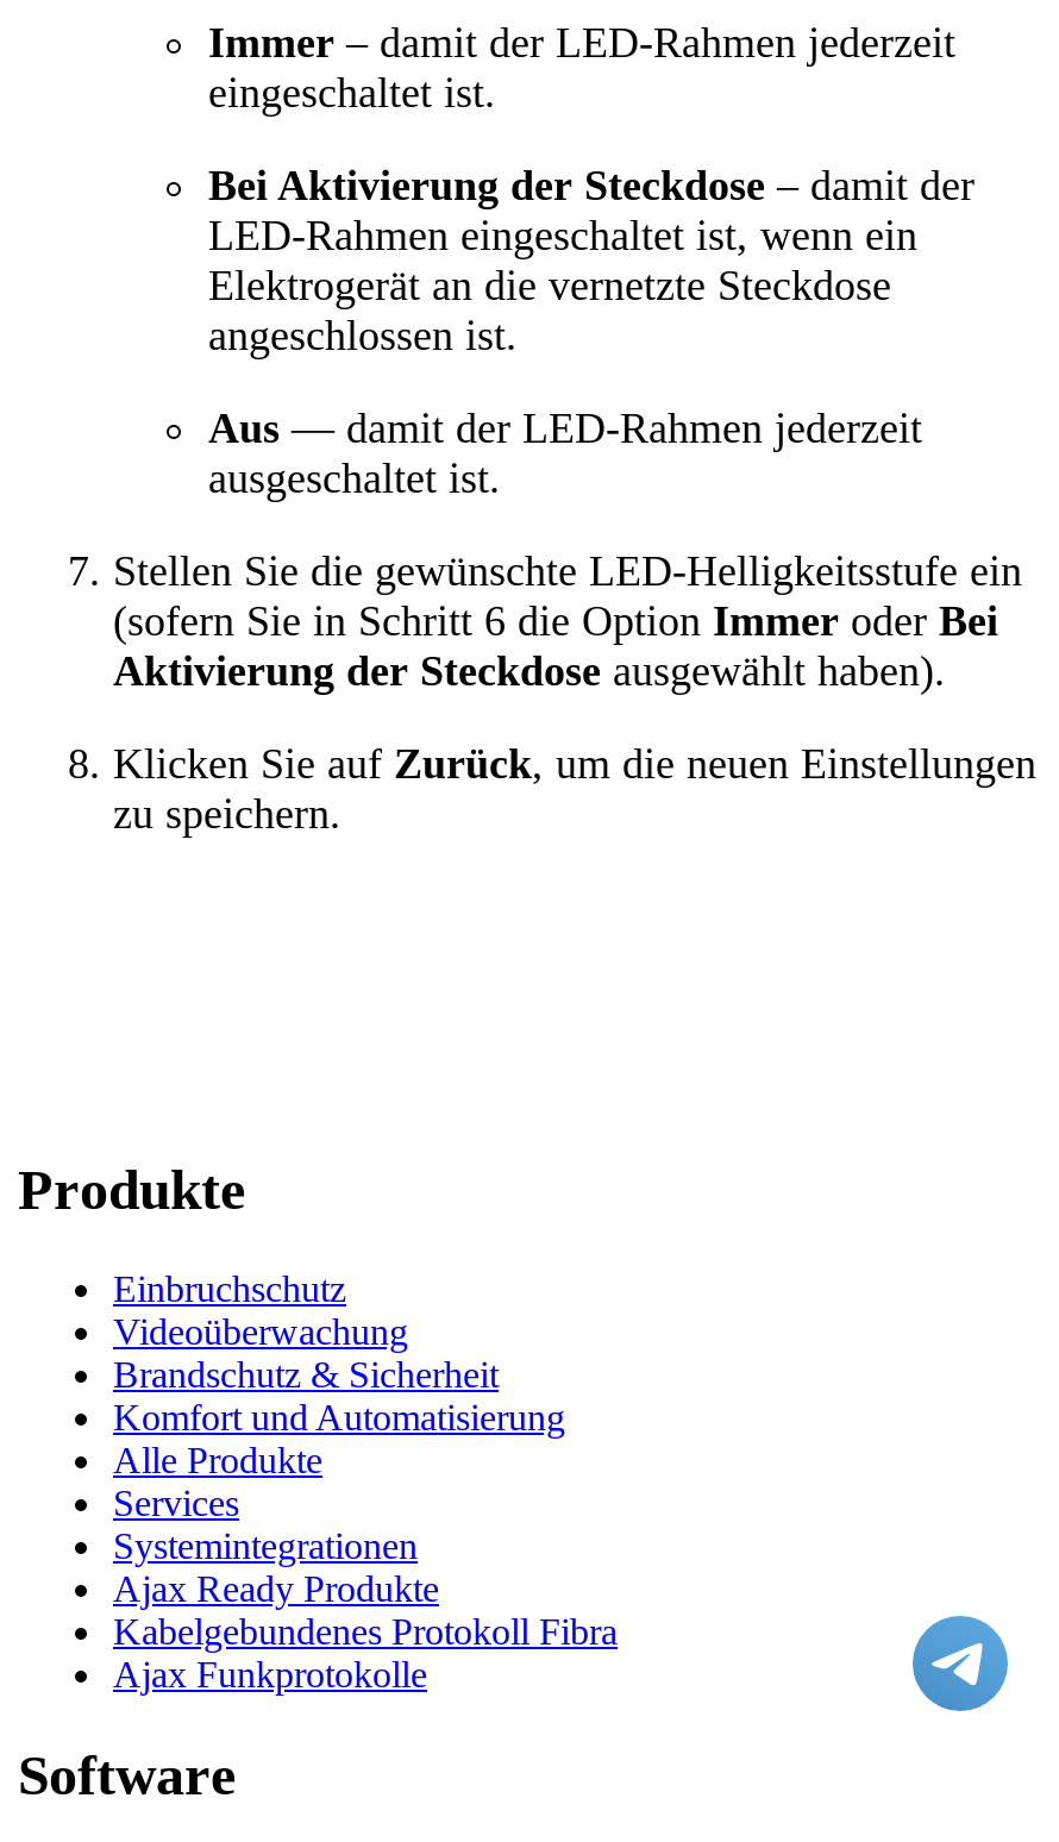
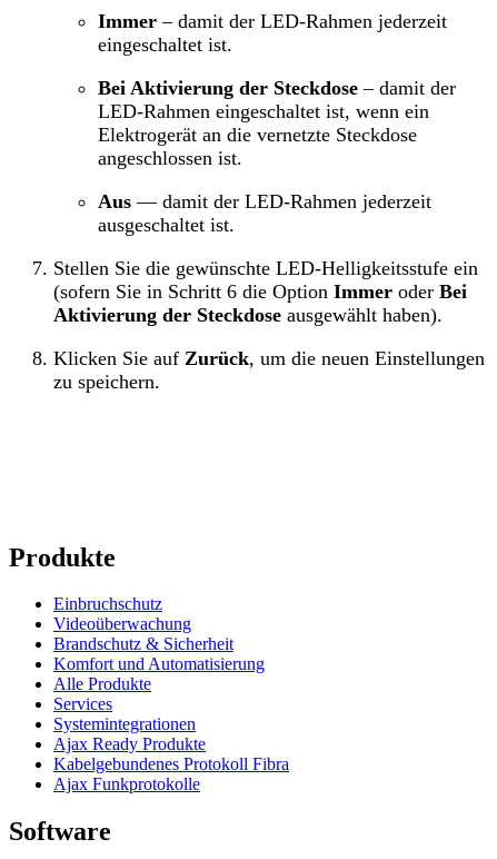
- [image]
